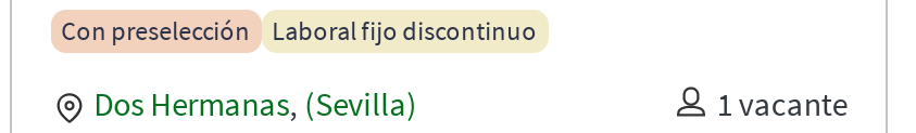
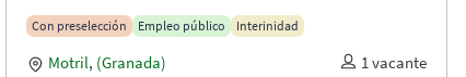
- Laboral fijo discontinuo
+ Empleo público
+ Interinidad

- Dos Hermanas, (Sevilla)
+ Motril, (Granada)
